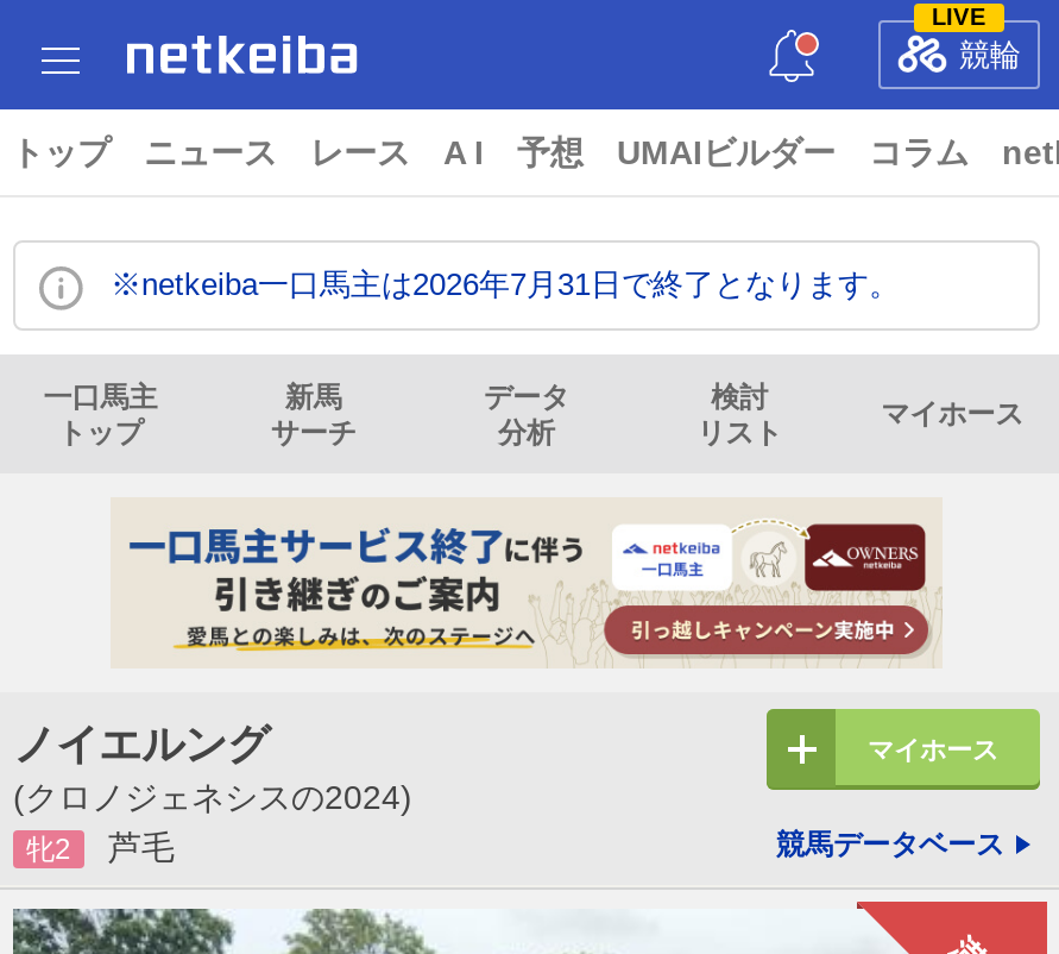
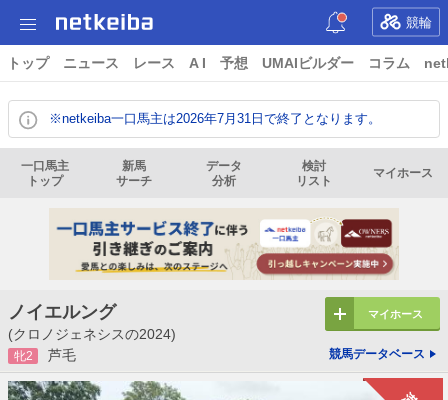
- LIVE
